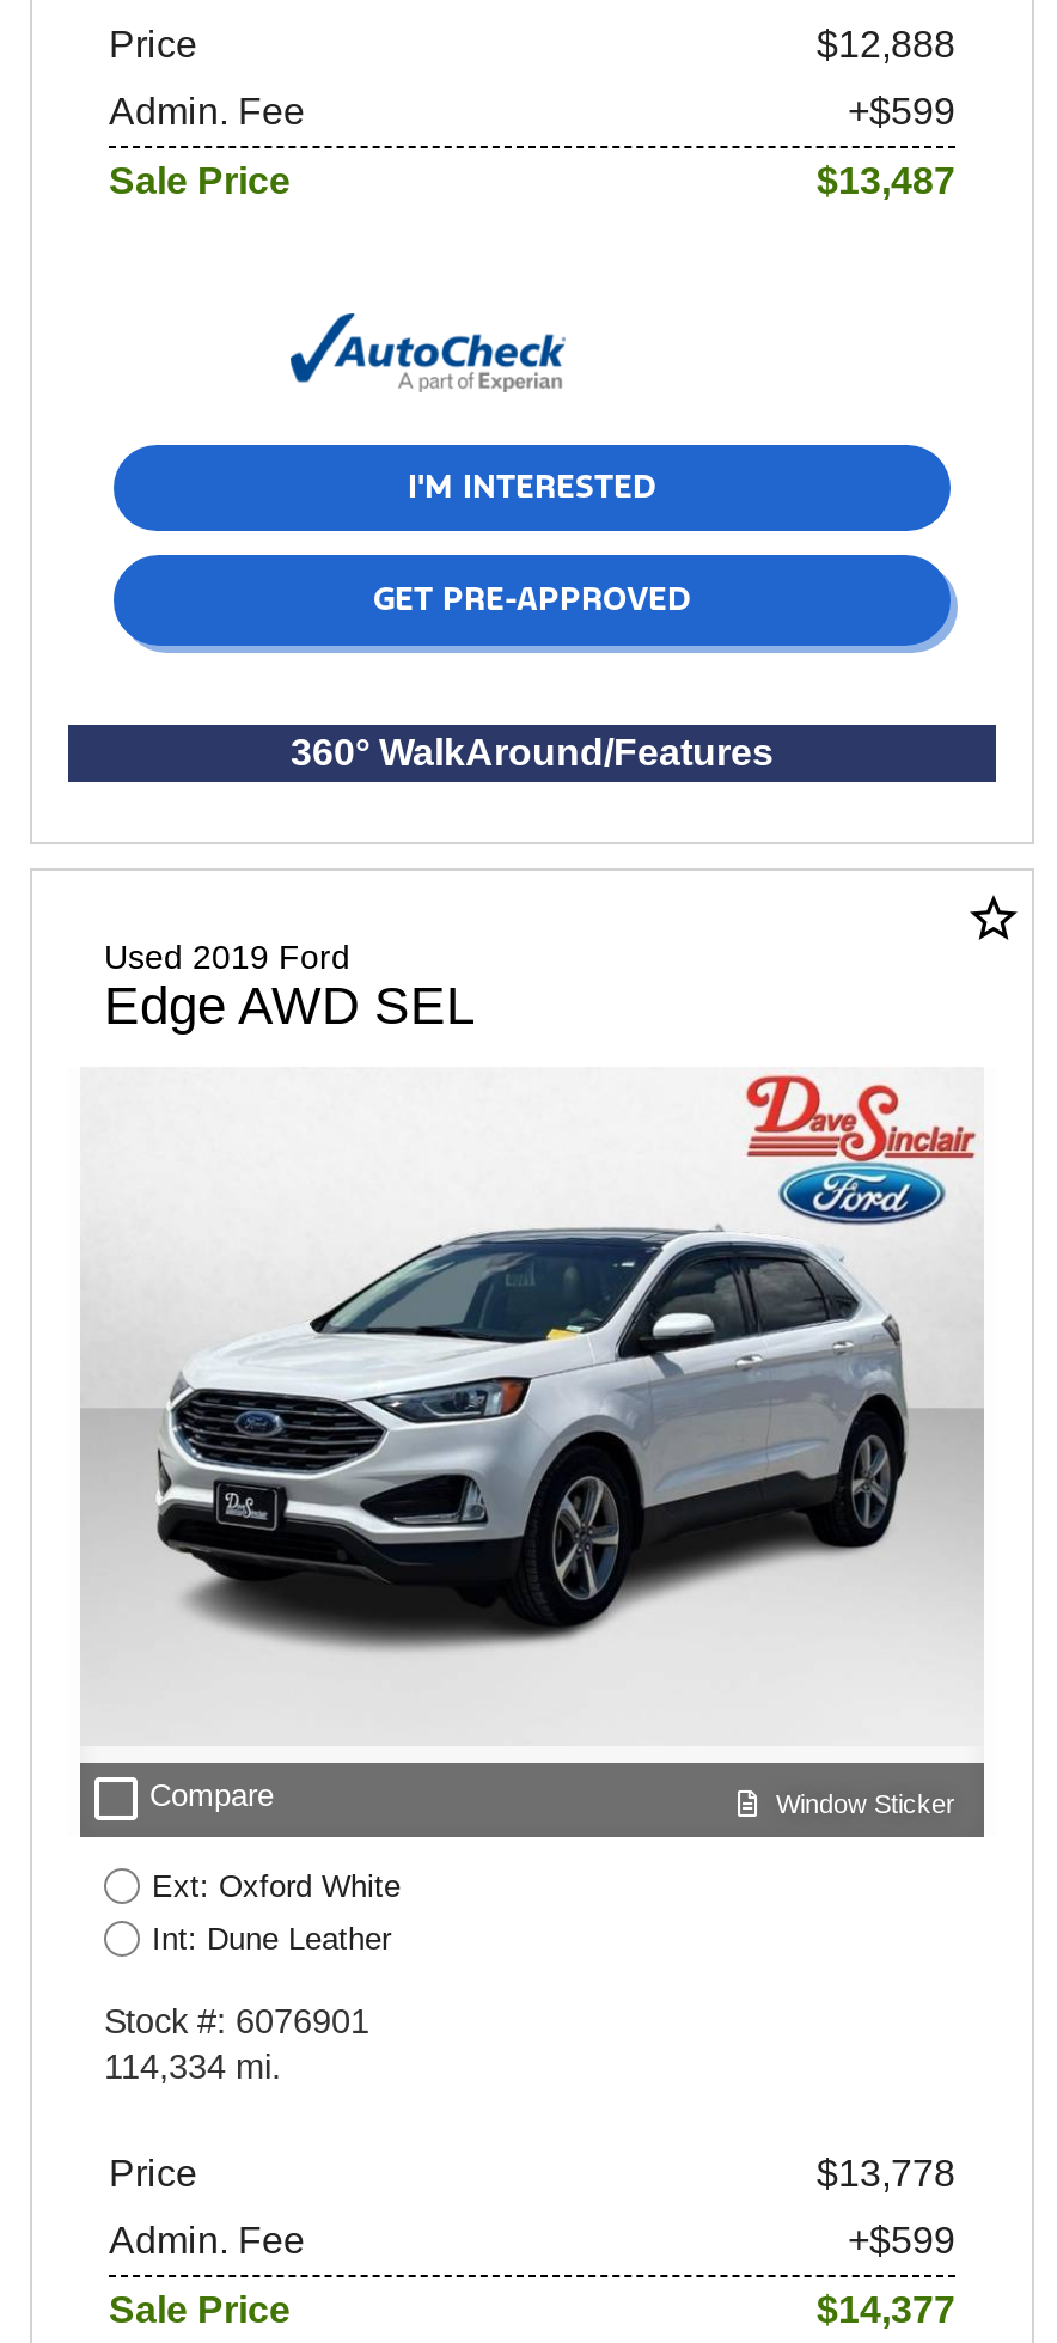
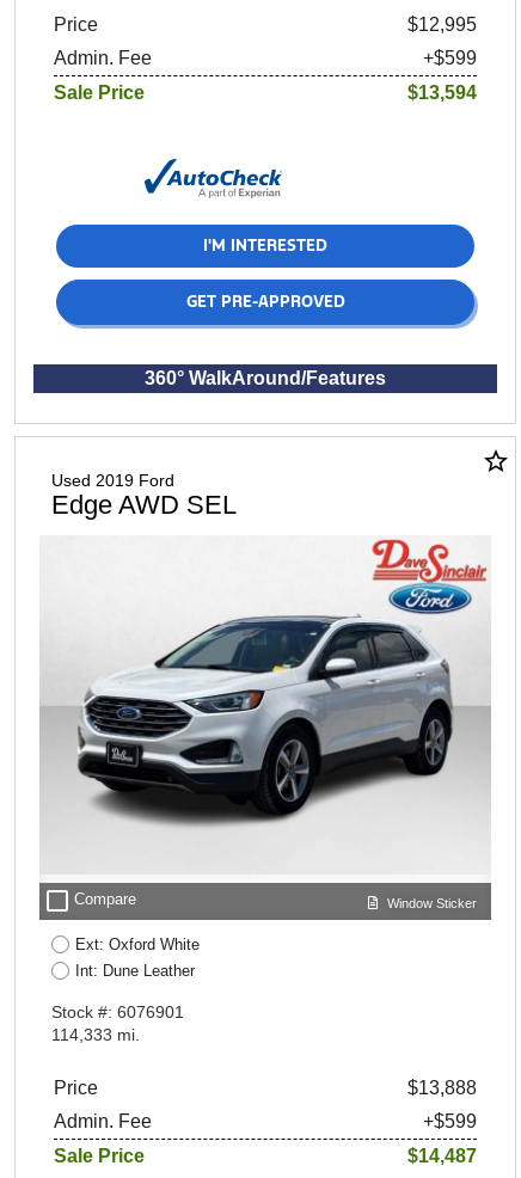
- $12,888
+ $12,995

- $13,487
+ $13,594

- 114,334 mi.
+ 114,333 mi.

- $13,778
+ $13,888

- $14,377
+ $14,487
